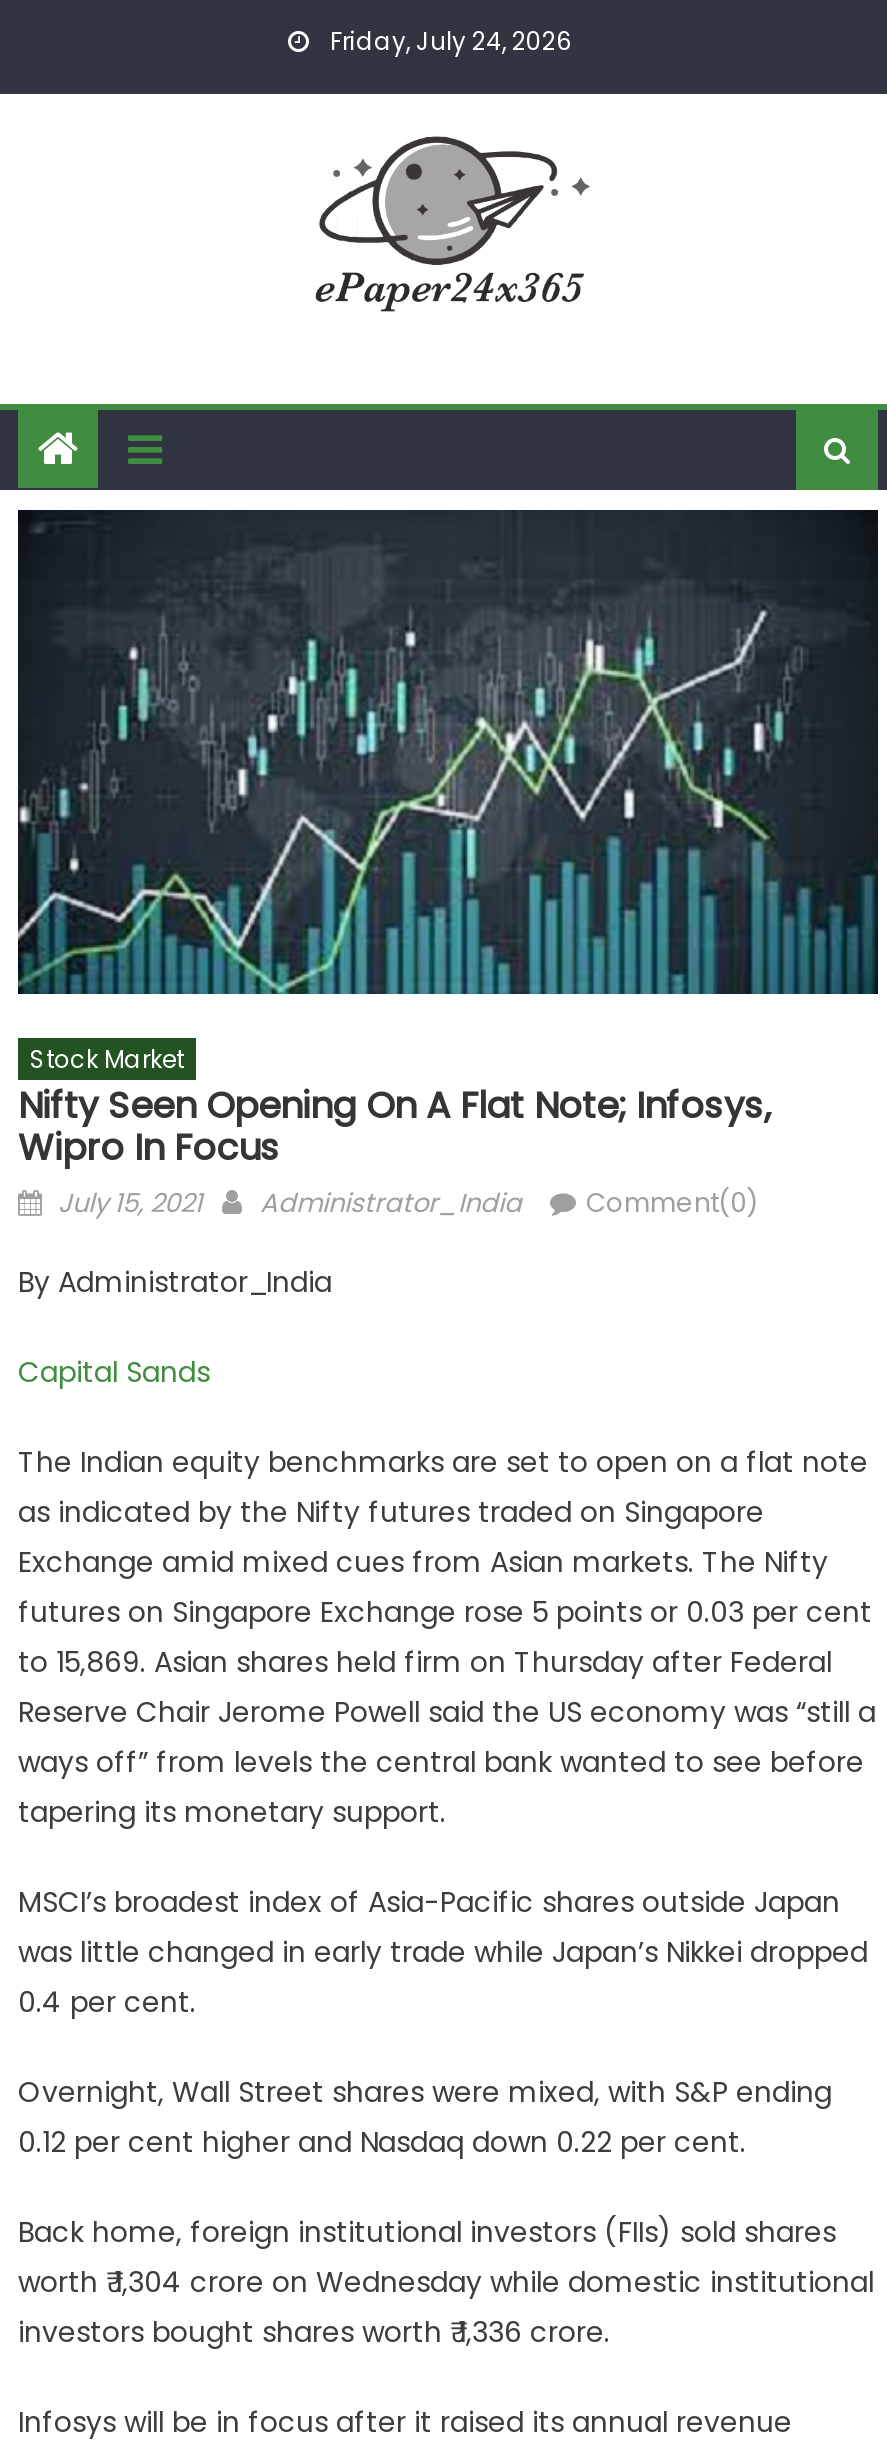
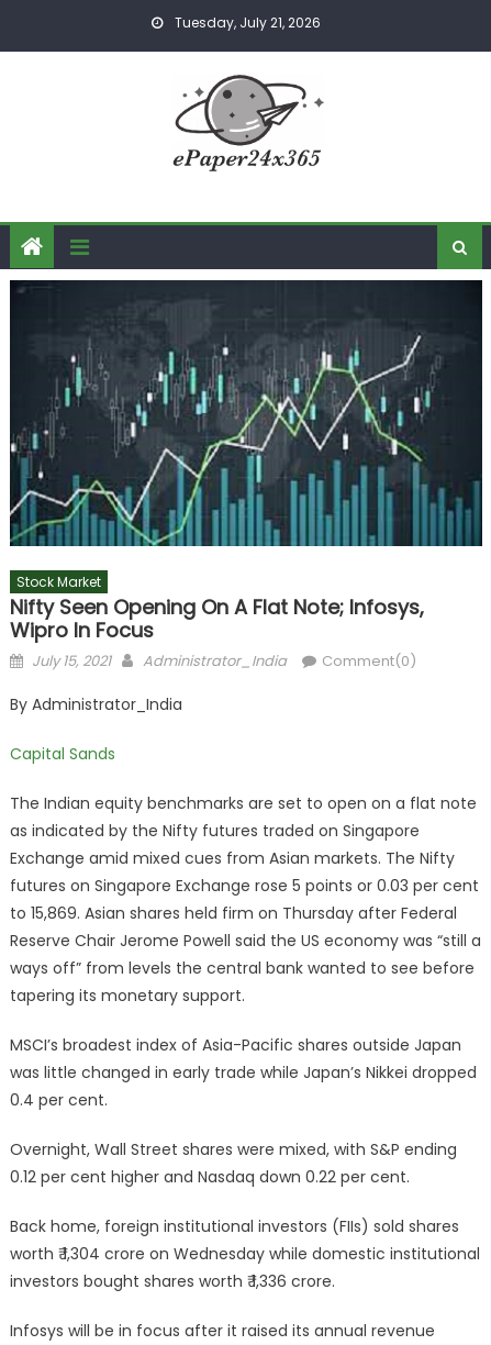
- Friday, July 24, 2026
+ Tuesday, July 21, 2026
